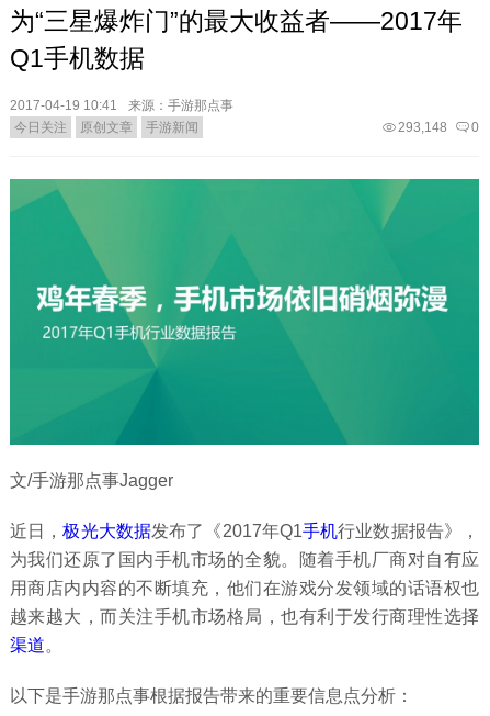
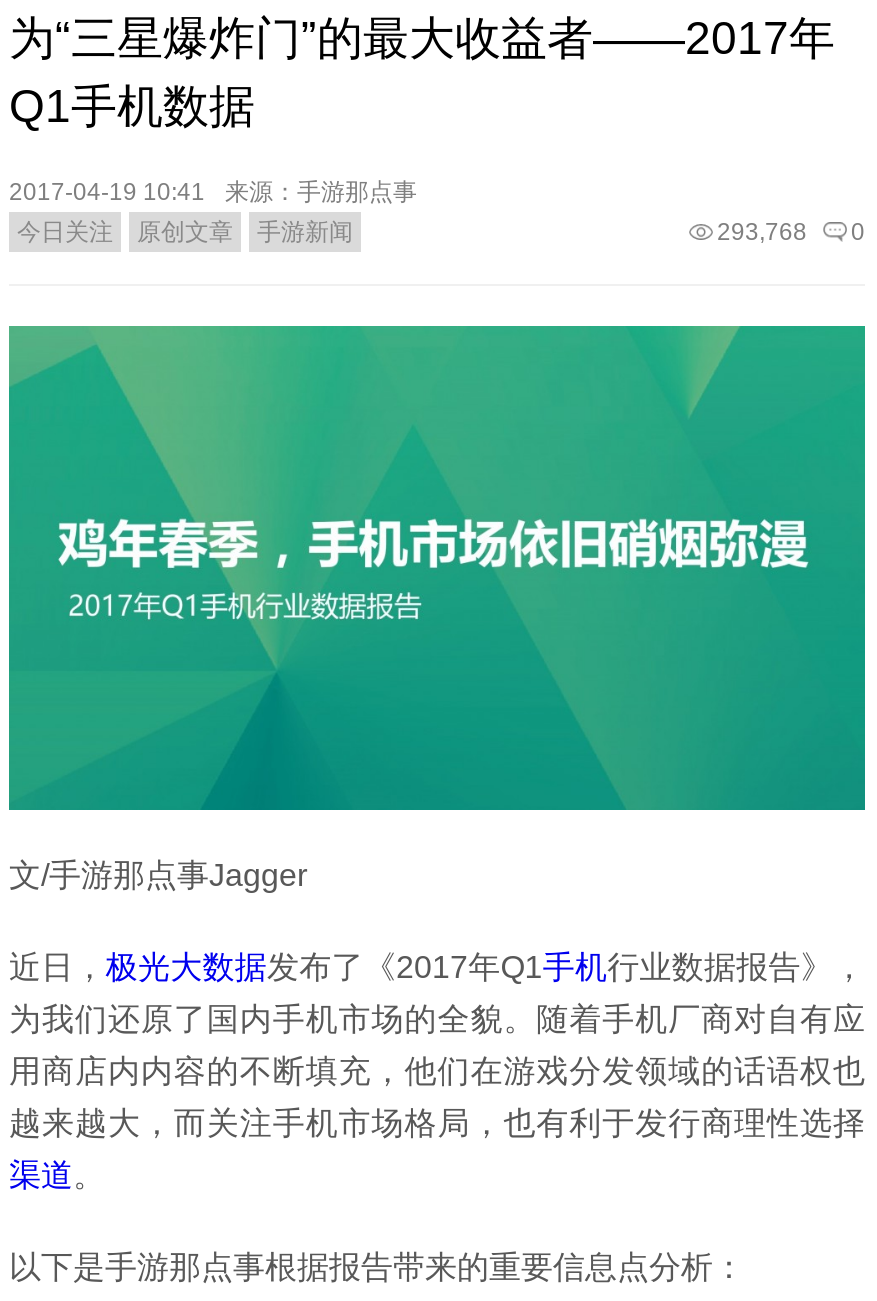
- 293,148 0
+ 293,768 0
